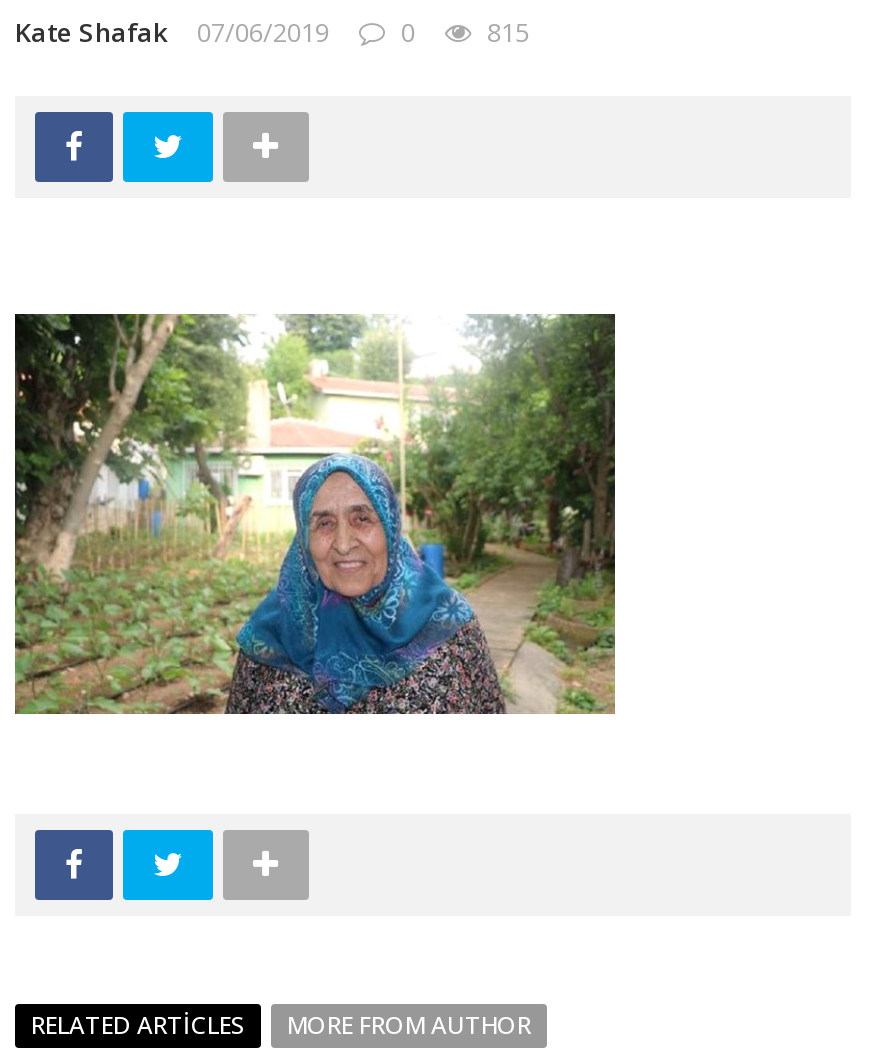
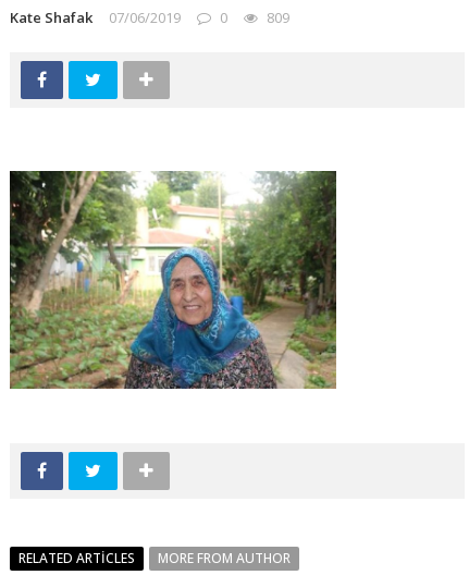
- Kate Shafak 07/06/2019 0 815
+ Kate Shafak 07/06/2019 0 809
